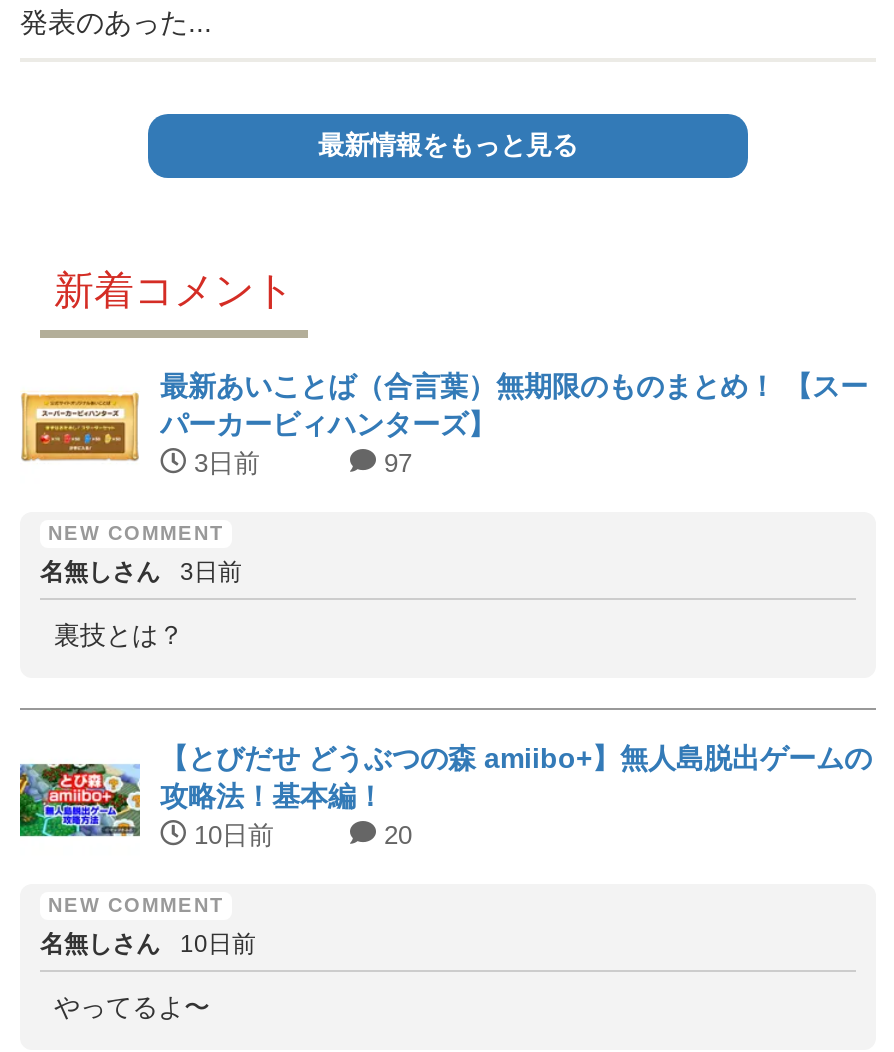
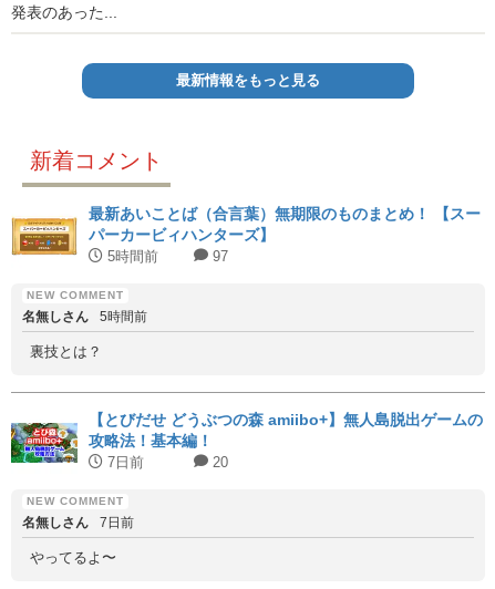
- 3日前
+ 5時間前

- 名無しさん 3日前
+ 名無しさん 5時間前

- 10日前
+ 7日前

- 名無しさん 10日前
+ 名無しさん 7日前
